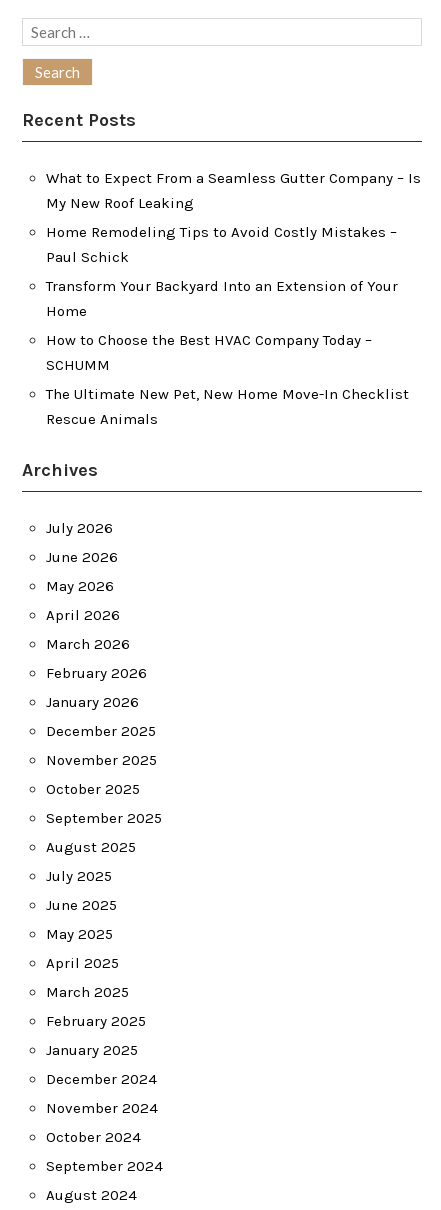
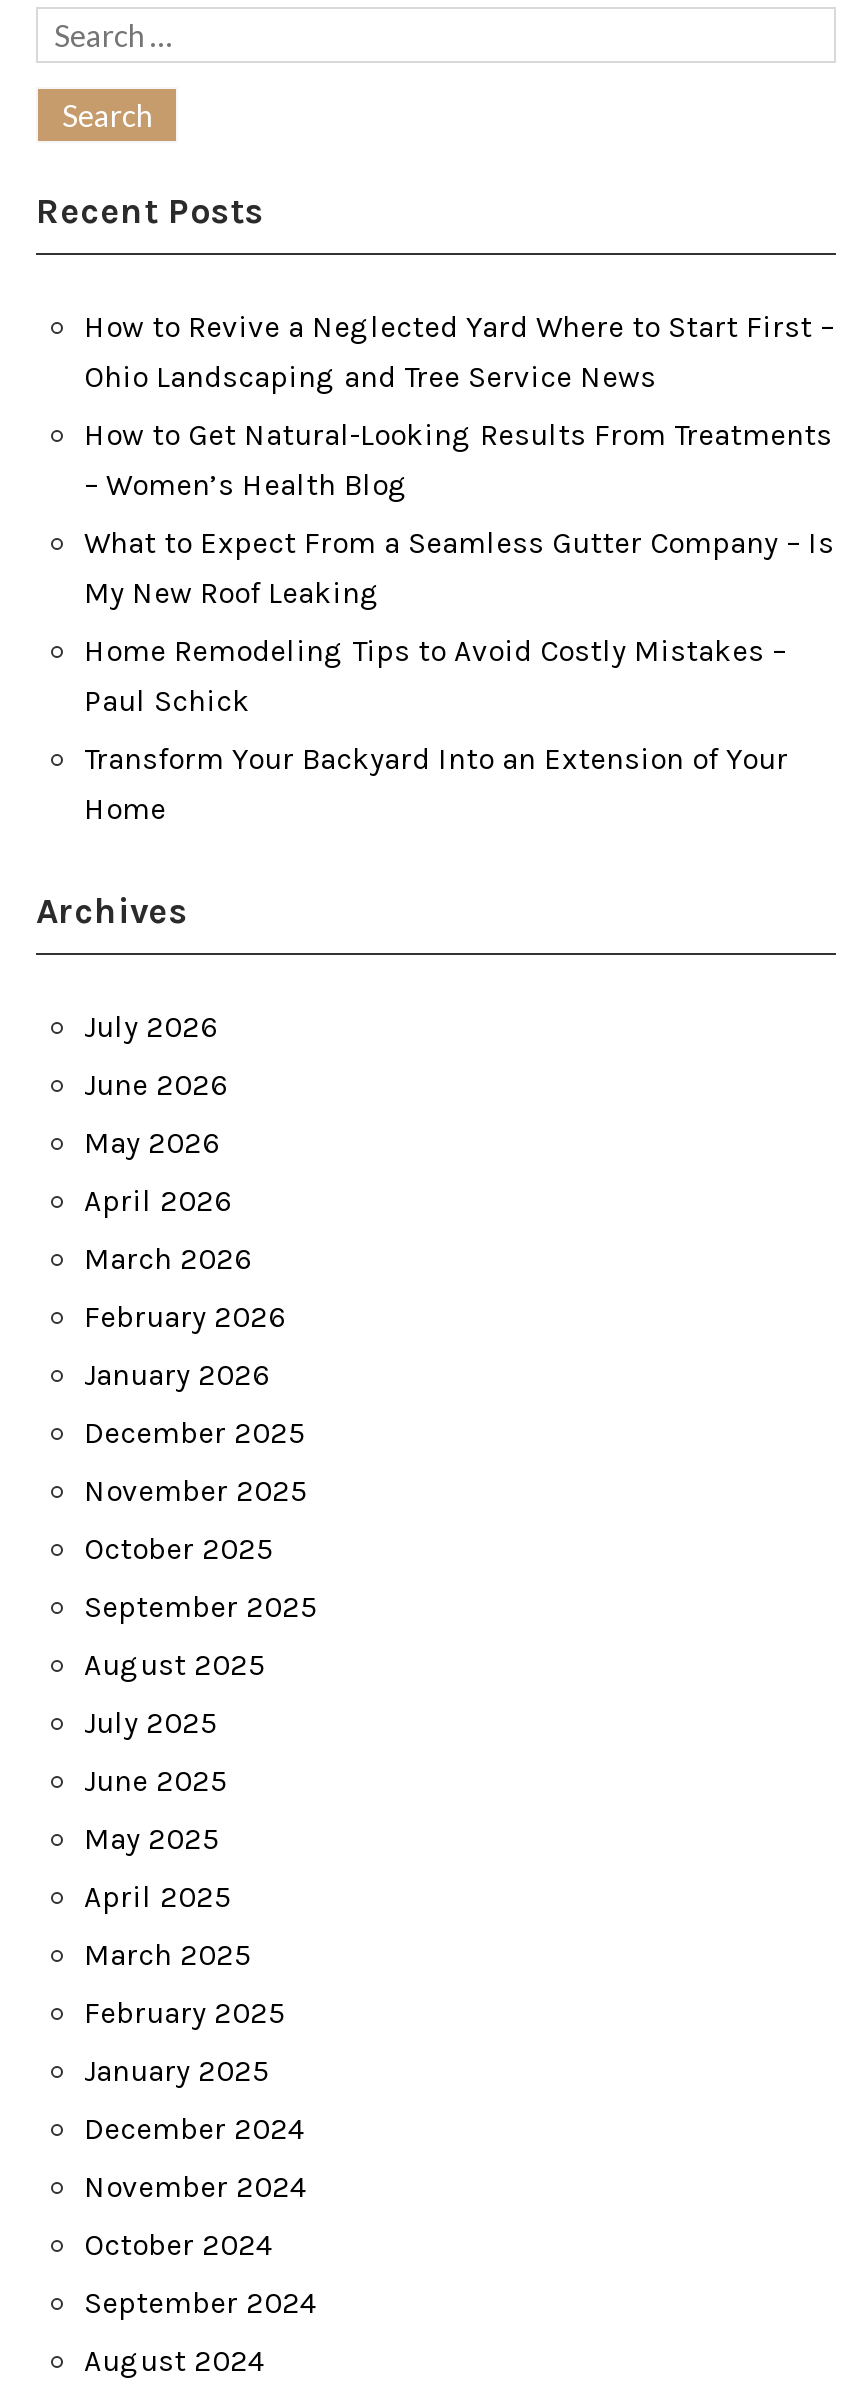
+ How to Revive a Neglected Yard Where to Start First –
+ Ohio Landscaping and Tree Service News
+ How to Get Natural-Looking Results From Treatments
+ – Women’s Health Blog

moved down: What to Expect From a Seamless Gutter Company – Is | My New Roof Leaking | Home Remodeling Tips to Avoid Costly Mistakes – | Paul Schick | Transform Your Backyard Into an Extension of Your | Home

- How to Choose the Best HVAC Company Today –
- SCHUMM
- The Ultimate New Pet, New Home Move-In Checklist
- Rescue Animals
